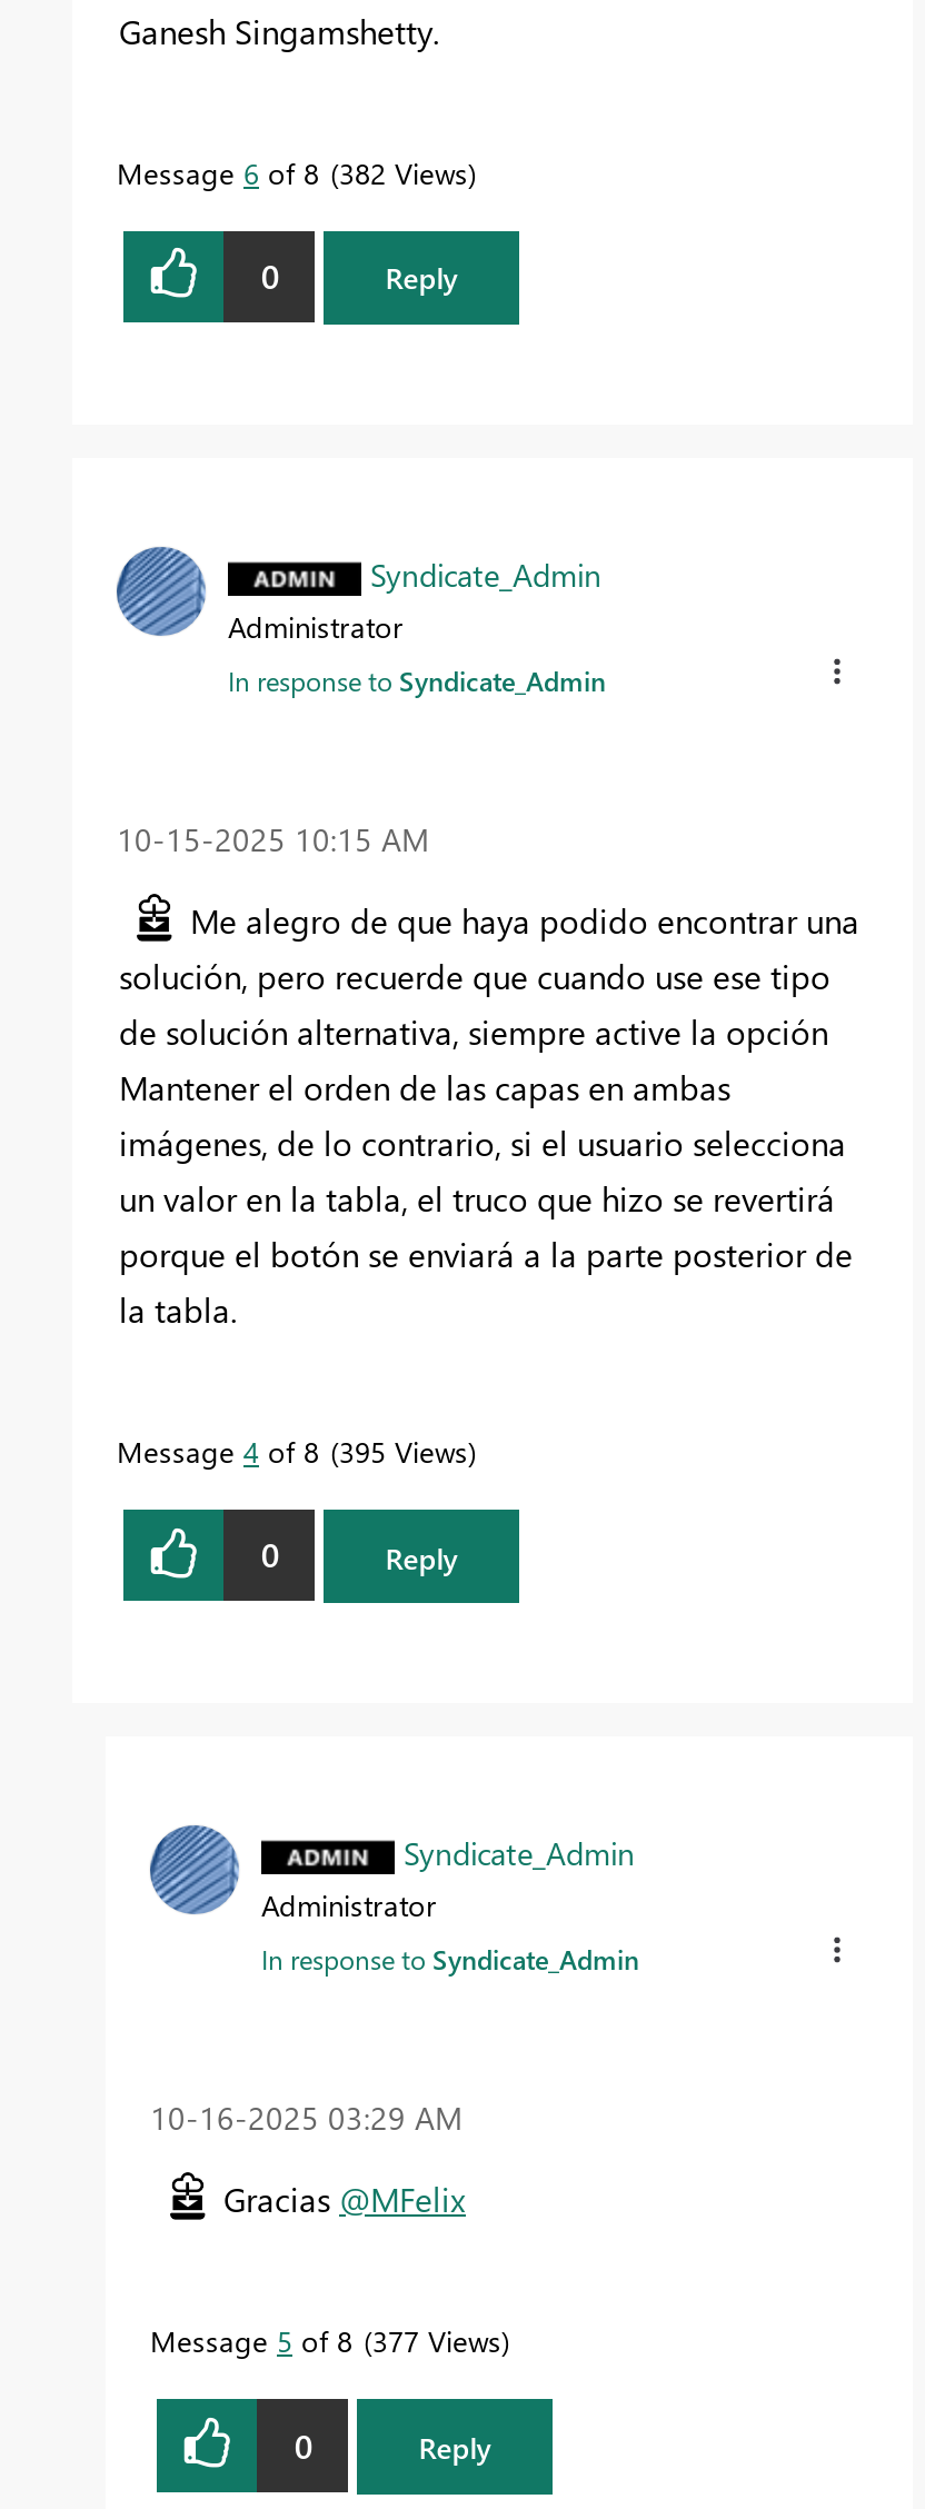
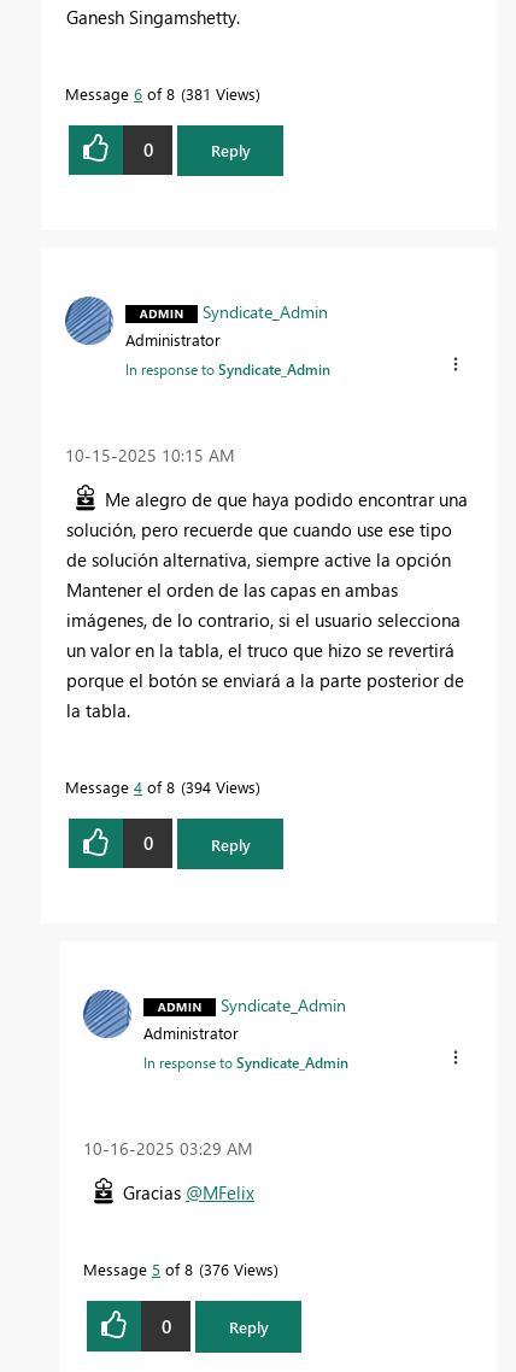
- Message 6 of 8 382 Views
+ Message 6 of 8 381 Views

- Message 4 of 8 395 Views
+ Message 4 of 8 394 Views

- Message 5 of 8 377 Views
+ Message 5 of 8 376 Views
